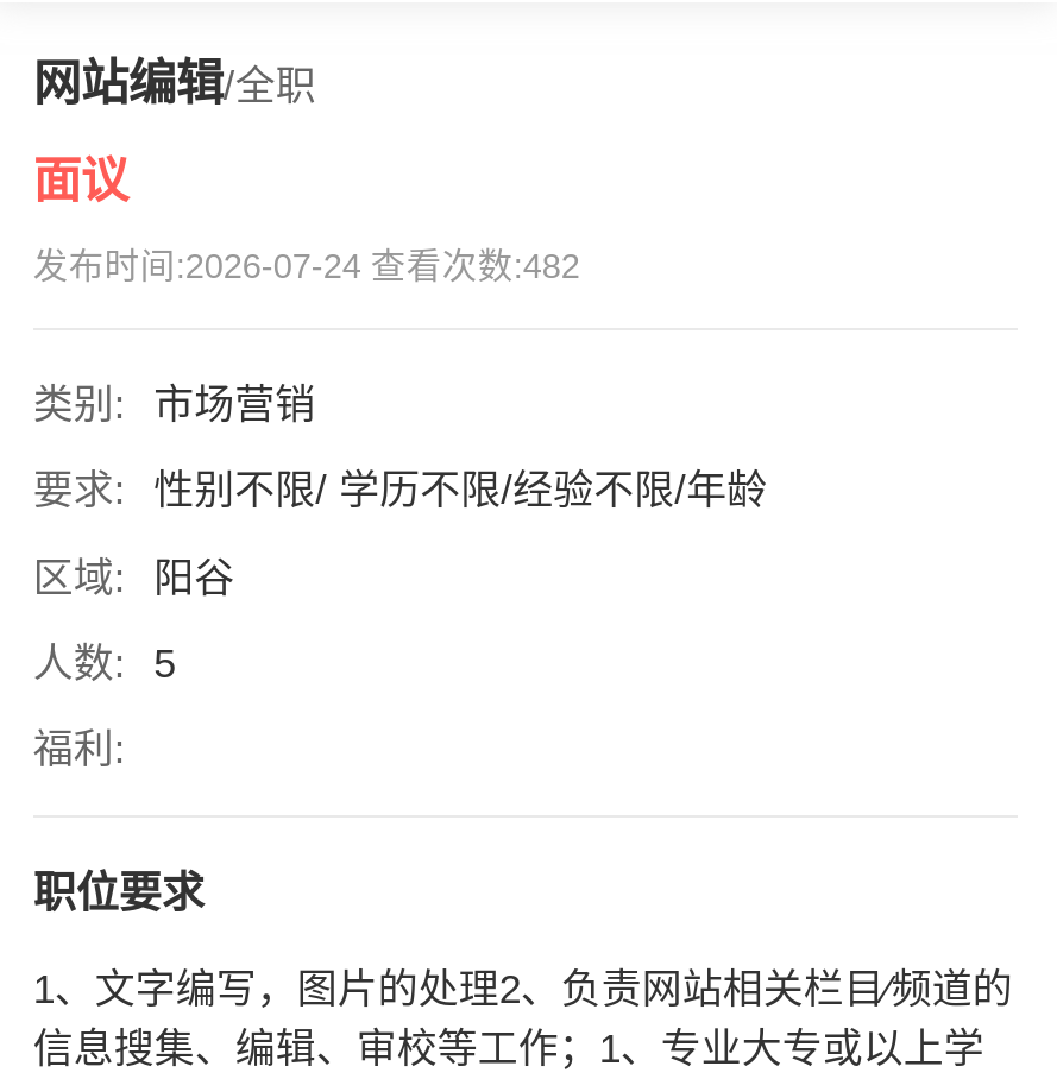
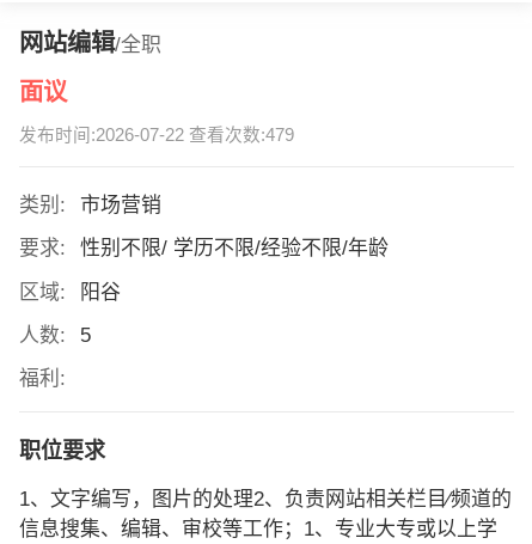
- 发布时间:2026-07-24 查看次数:482
+ 发布时间:2026-07-22 查看次数:479
